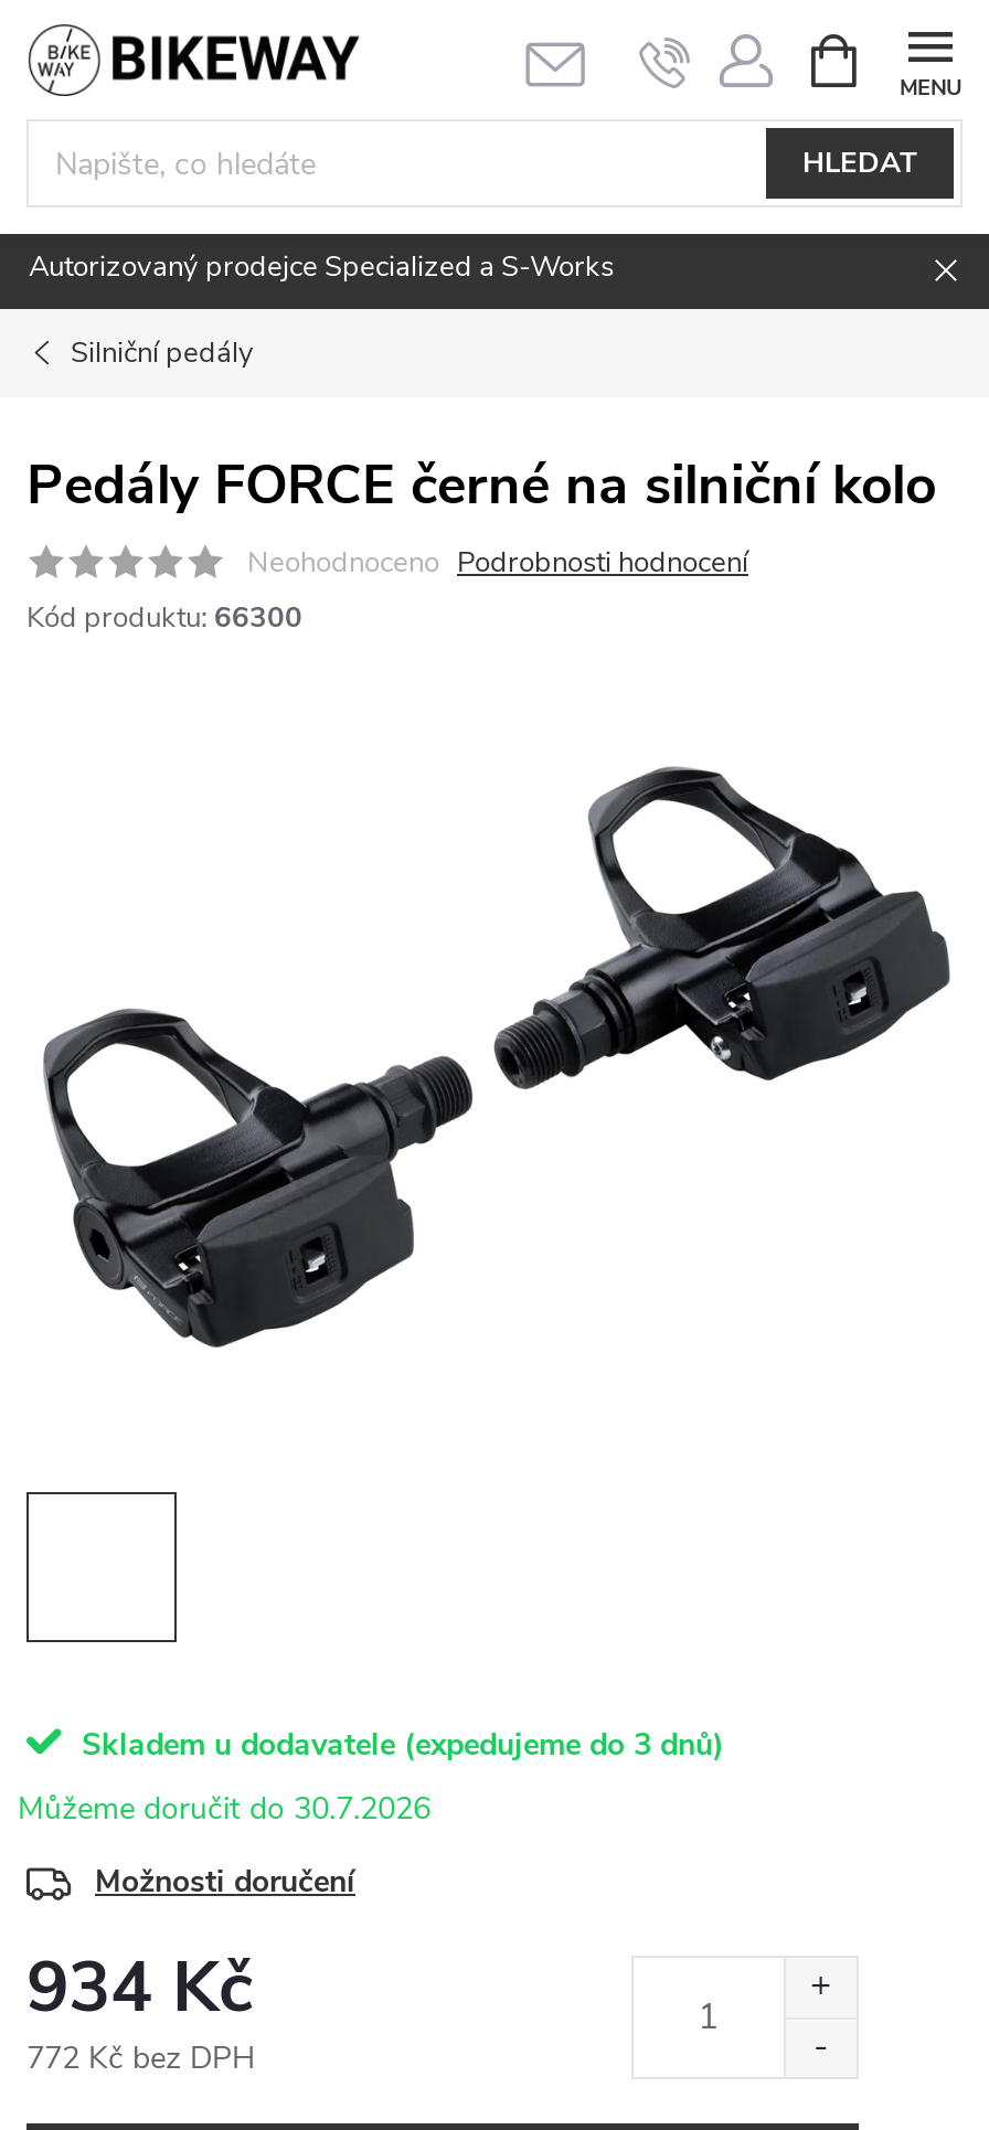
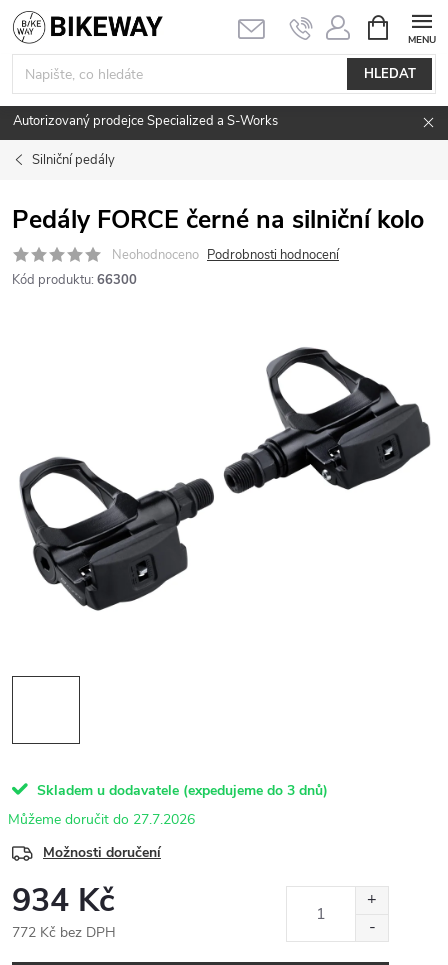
- 30.7.2026
+ 27.7.2026
